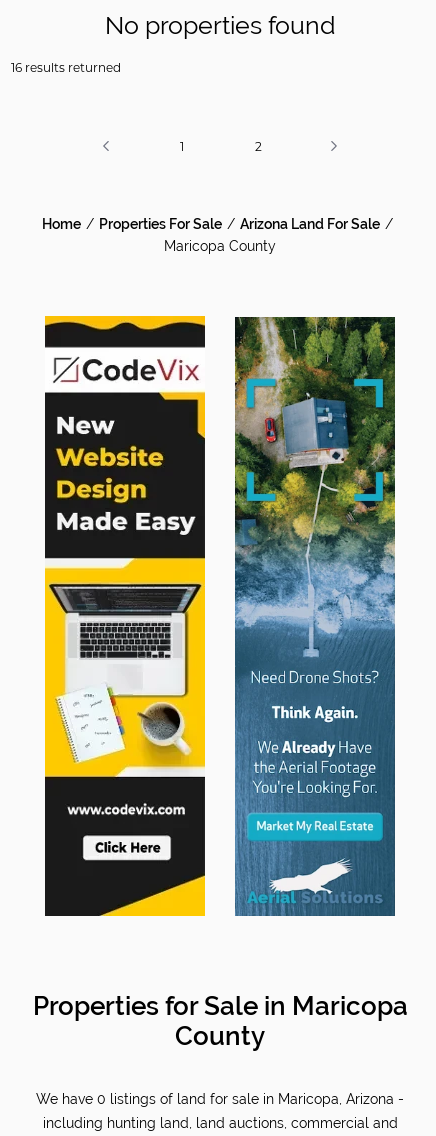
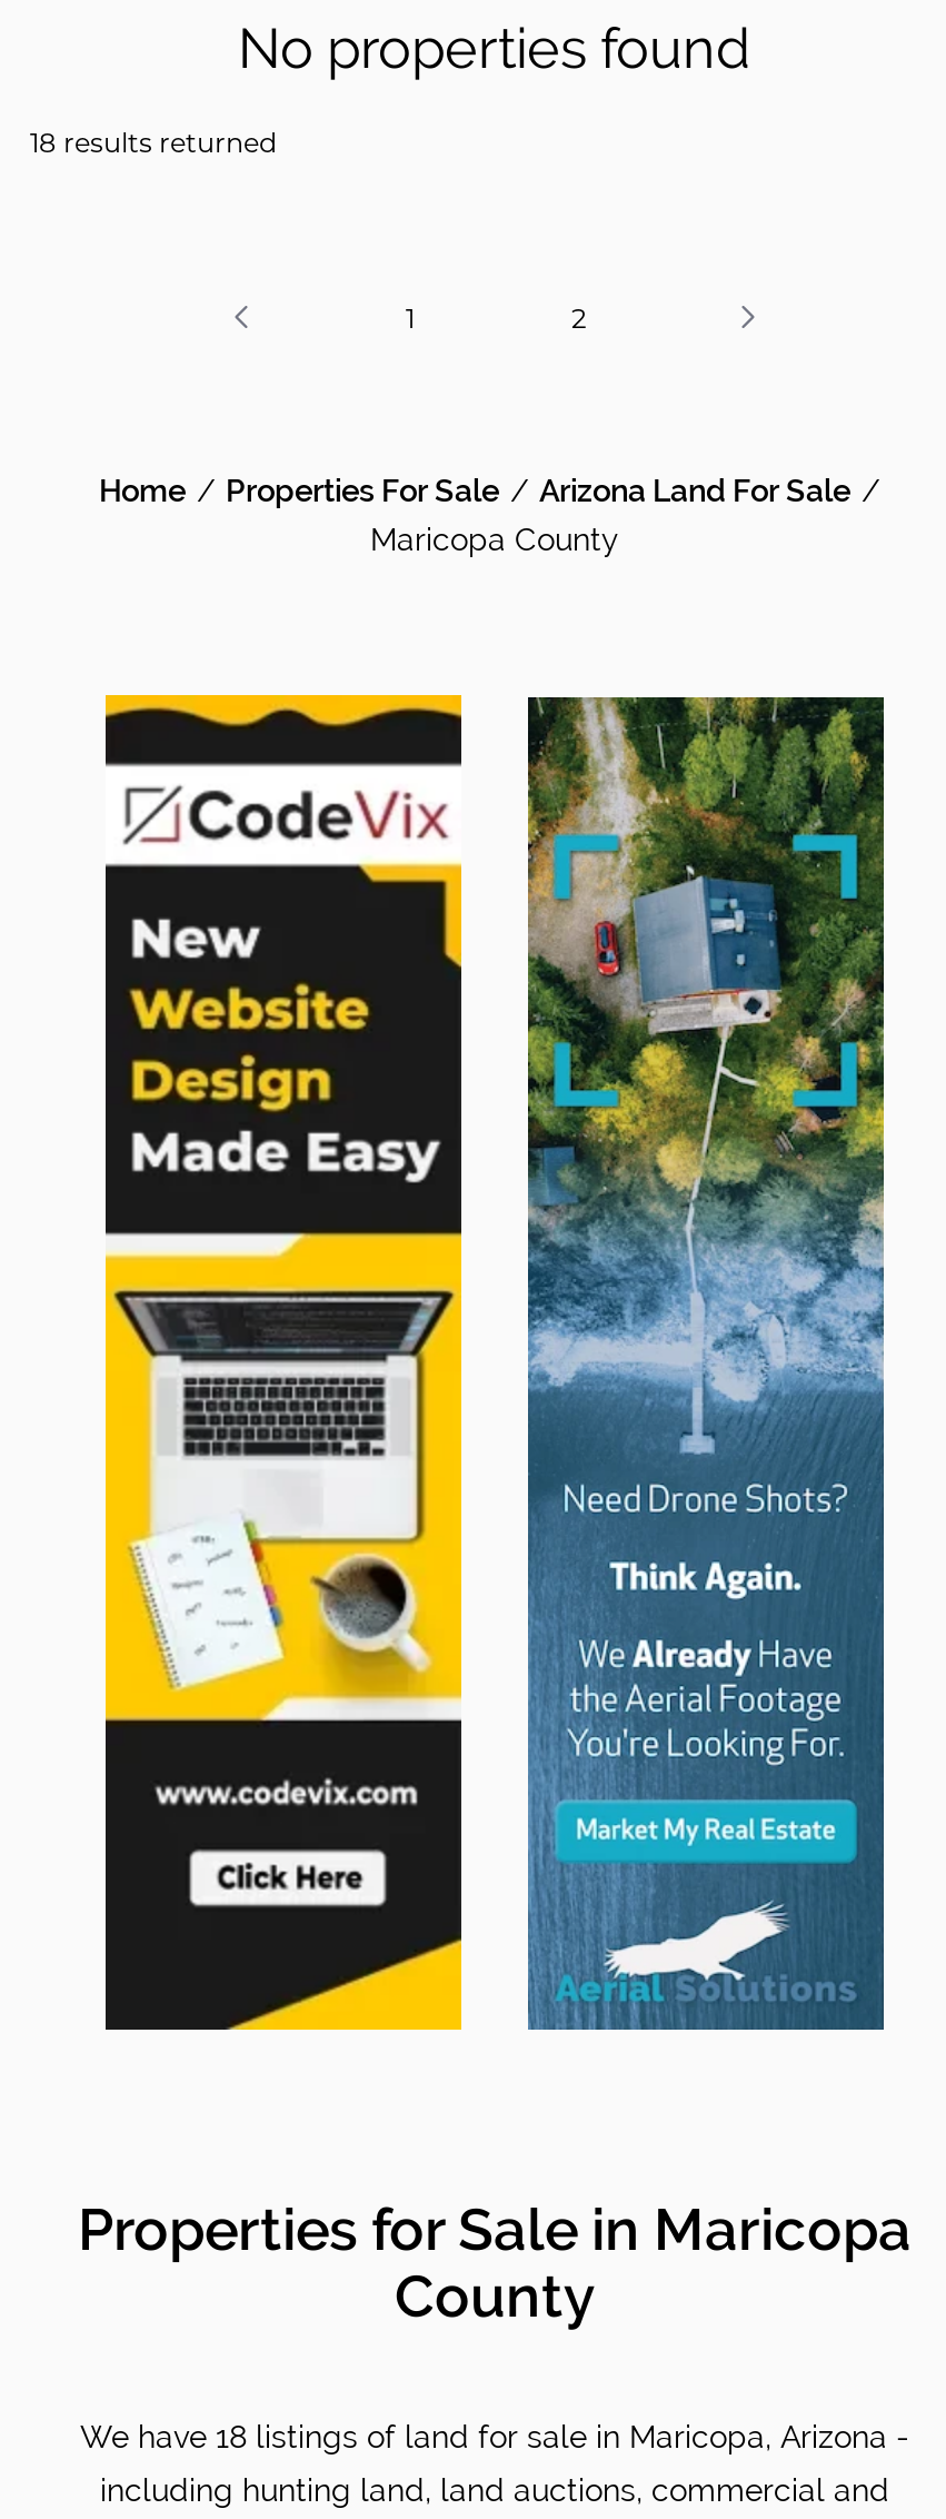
- 16 results returned
+ 18 results returned

- We have 0 listings of land for sale in Maricopa, Arizona -
+ We have 18 listings of land for sale in Maricopa, Arizona -
